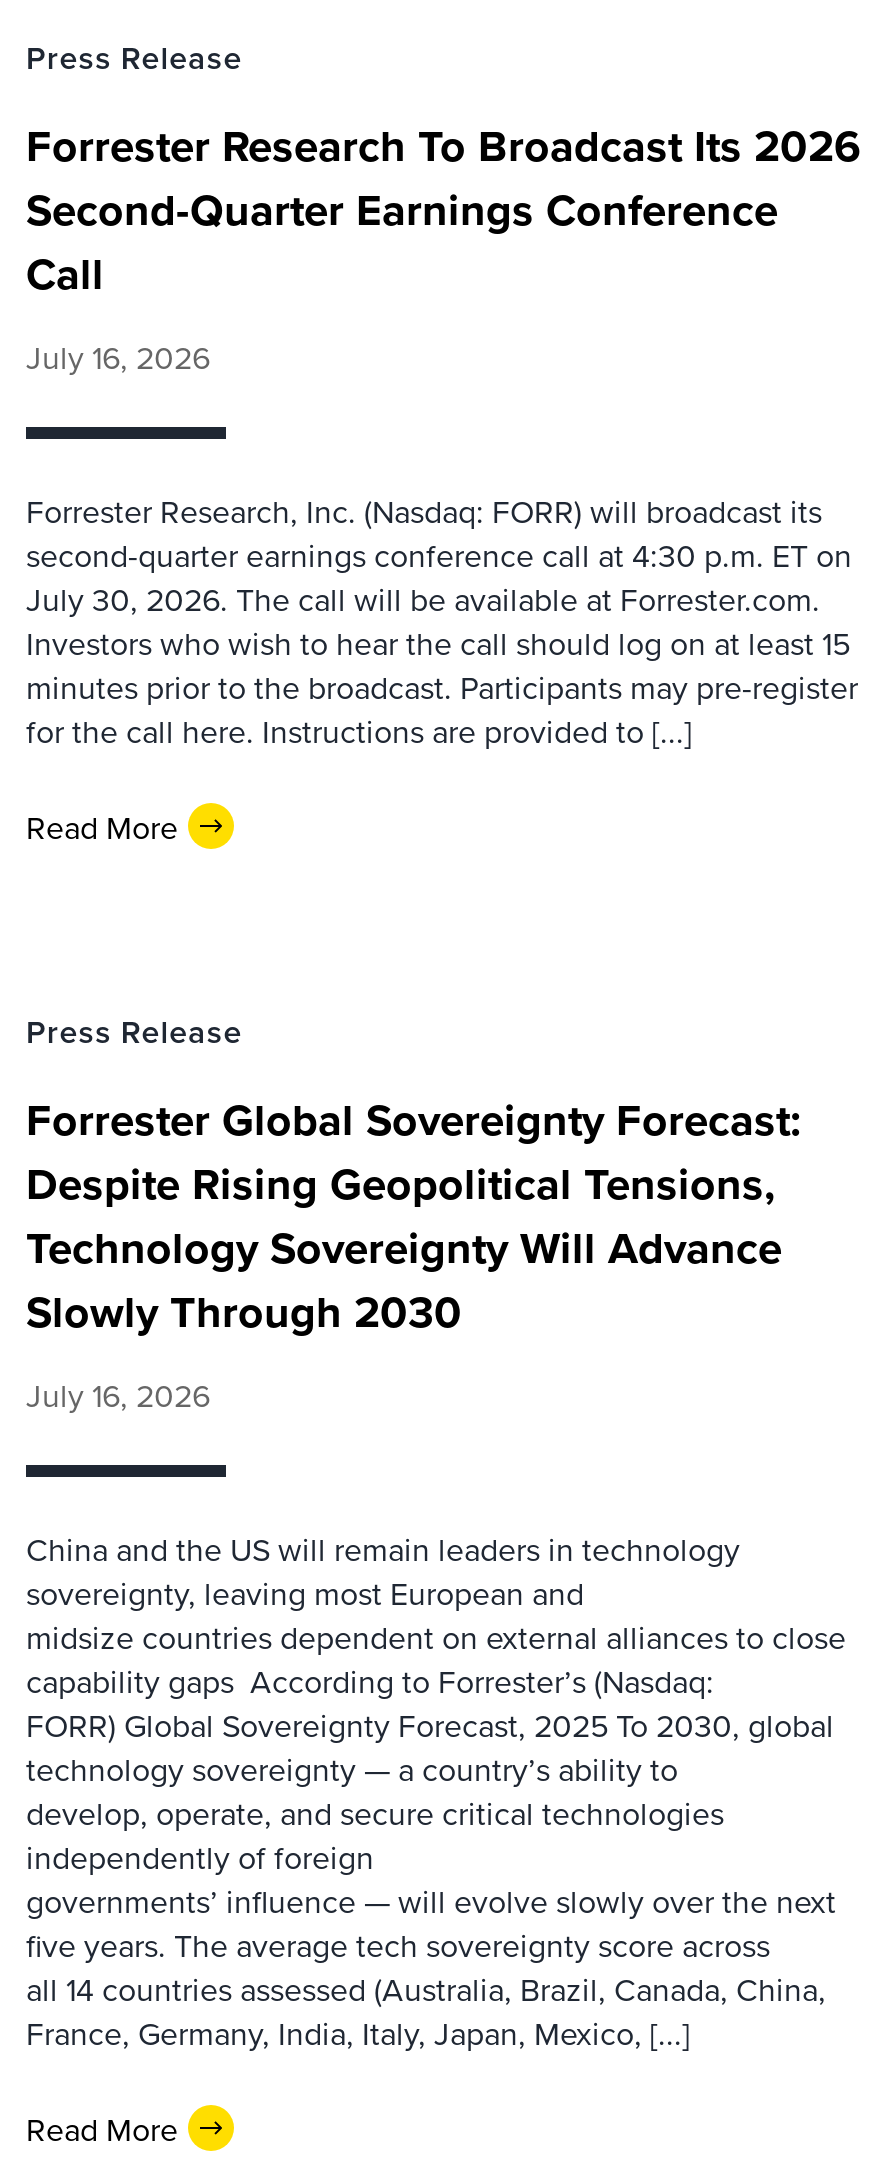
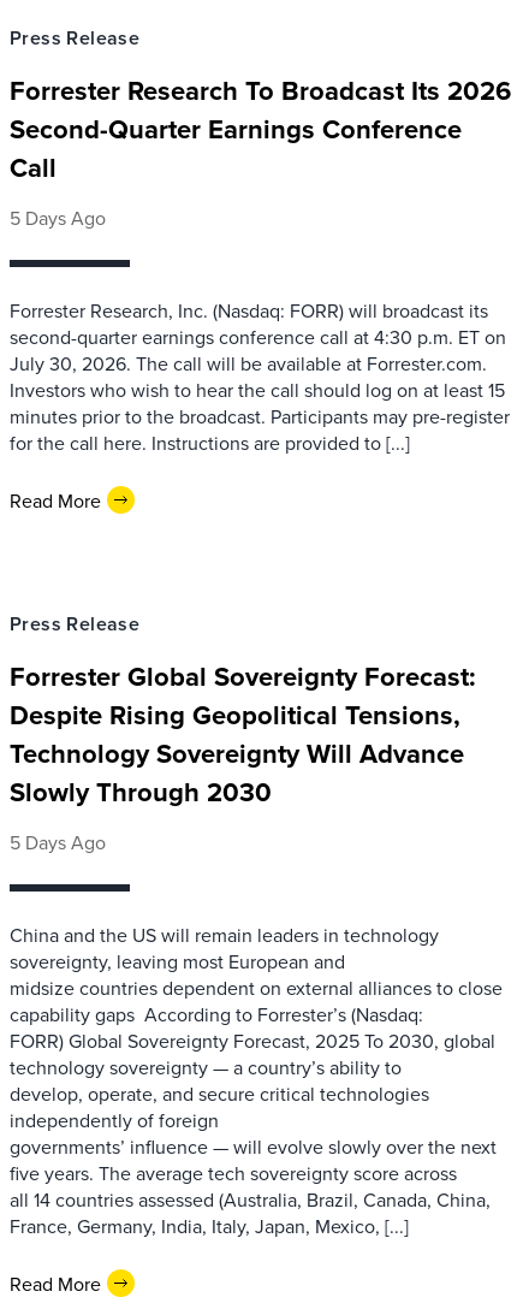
- July 16, 2026
+ 5 Days Ago

- July 16, 2026
+ 5 Days Ago
